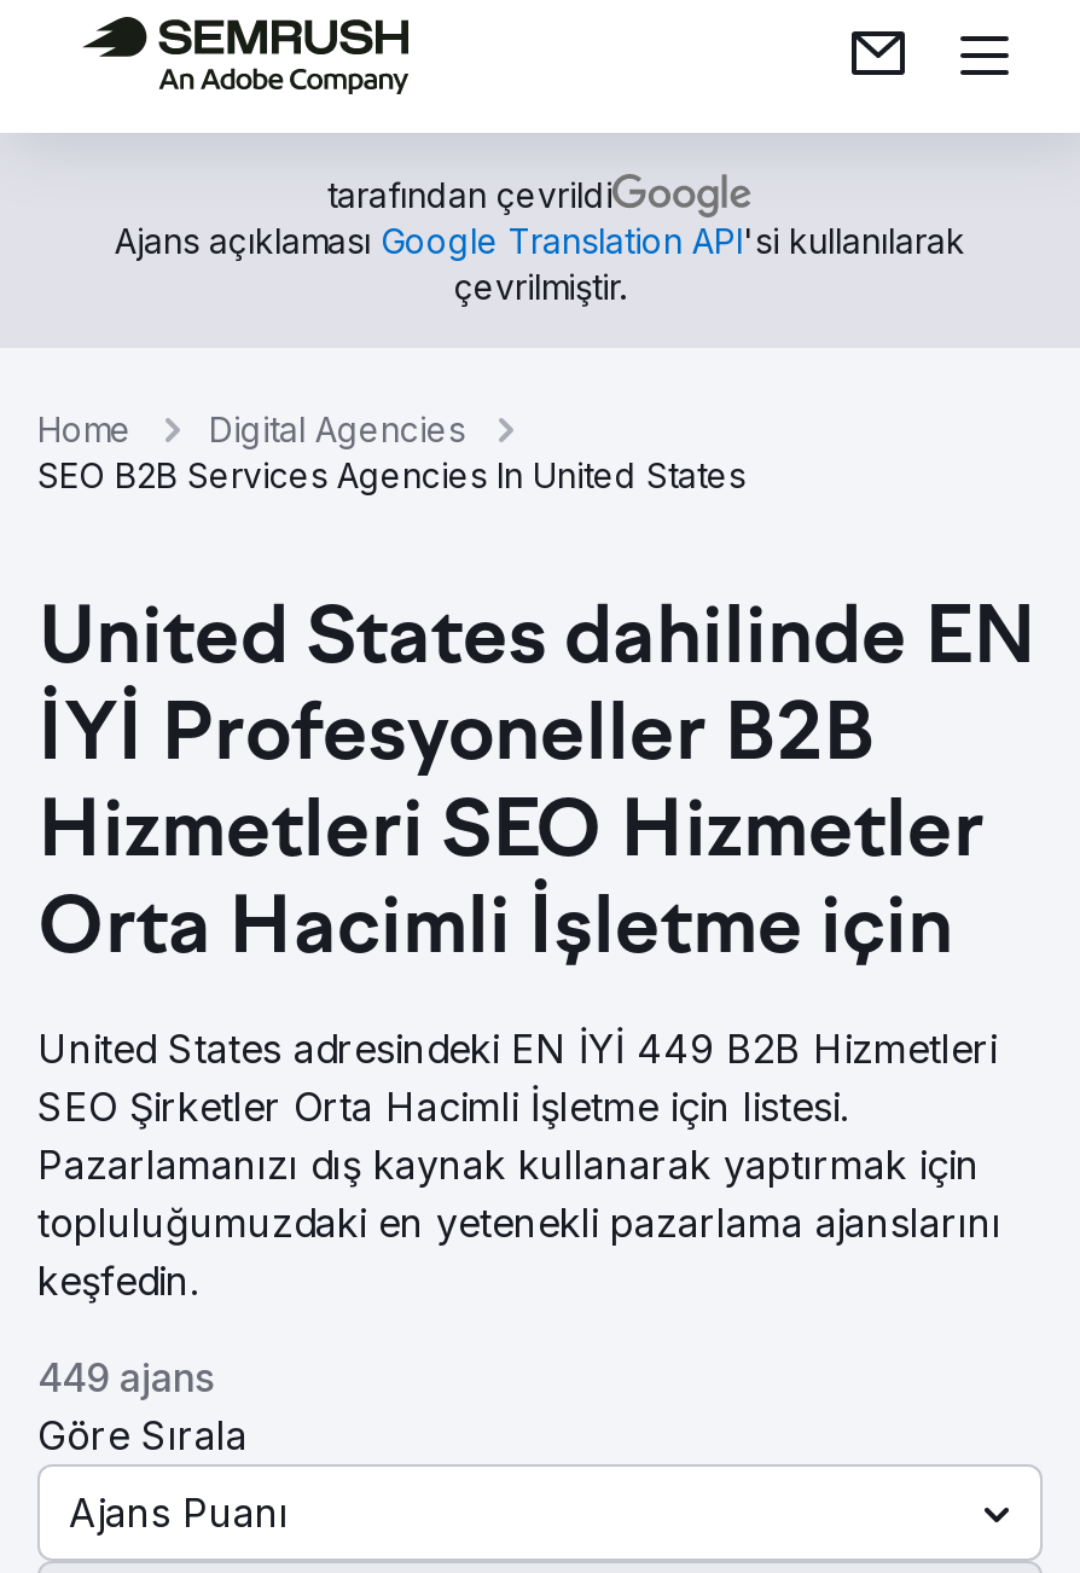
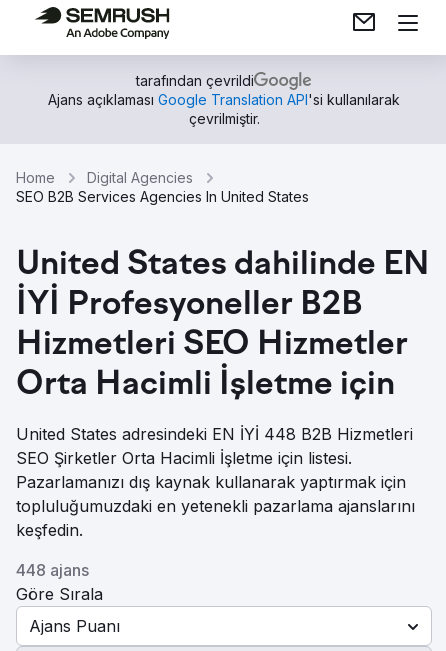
- United States adresindeki EN İYİ 449 B2B Hizmetleri
+ United States adresindeki EN İYİ 448 B2B Hizmetleri

- 449 ajans
+ 448 ajans
